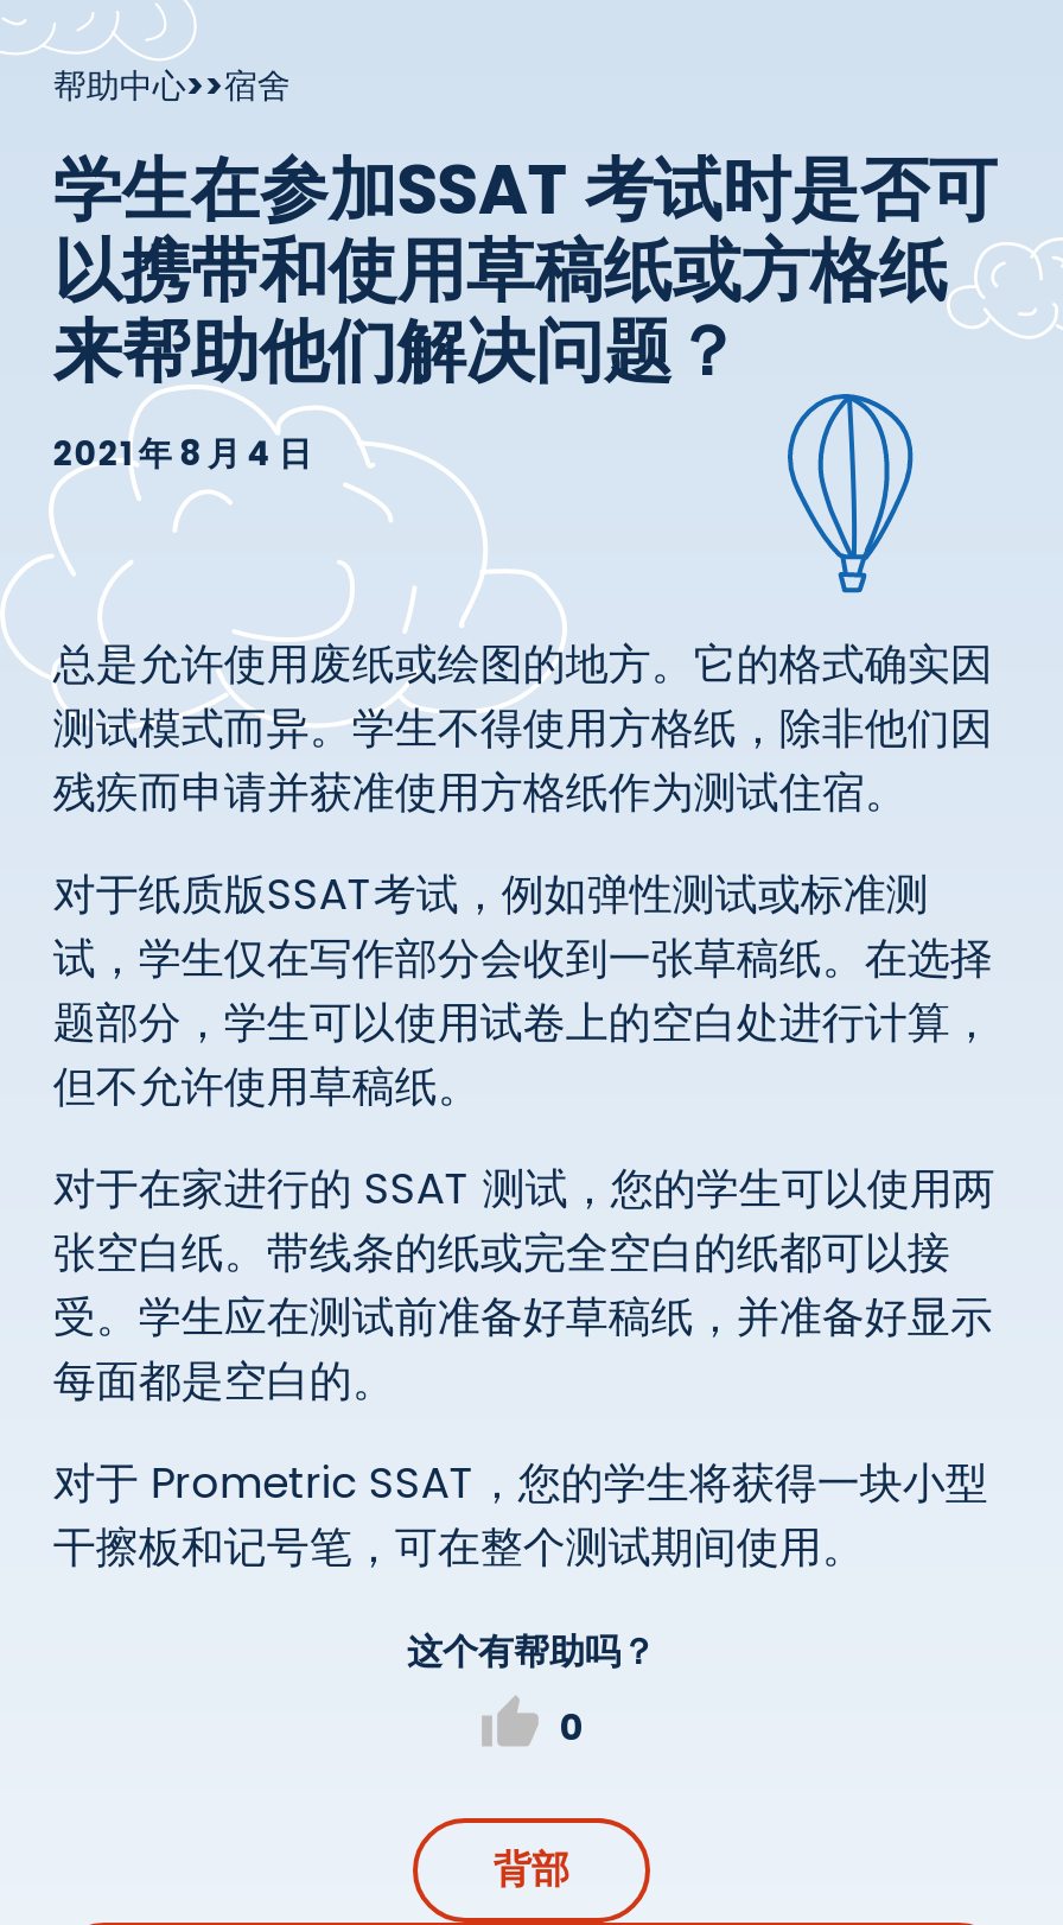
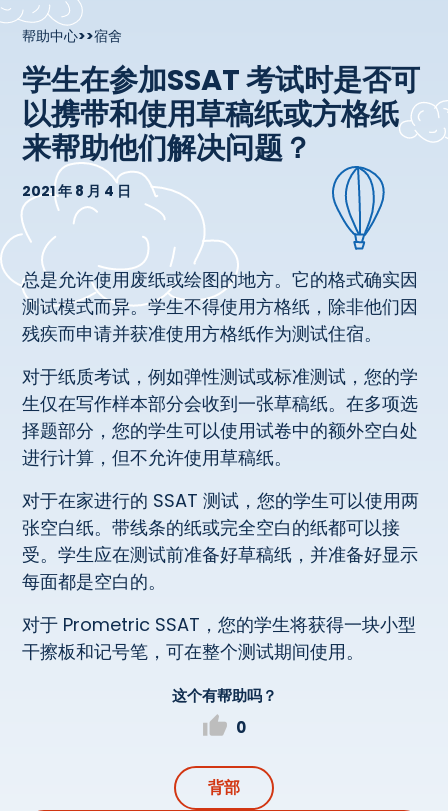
- 对于纸质版SSAT考试，例如弹性测试或标准测
- 试，学生仅在写作部分会收到一张草稿纸。在选择
- 题部分，学生可以使用试卷上的空白处进行计算，
- 但不允许使用草稿纸。
+ 对于纸质考试，例如弹性测试或标准测试，您的学
+ 生仅在写作样本部分会收到一张草稿纸。在多项选
+ 择题部分，您的学生可以使用试卷中的额外空白处
+ 进行计算，但不允许使用草稿纸。
